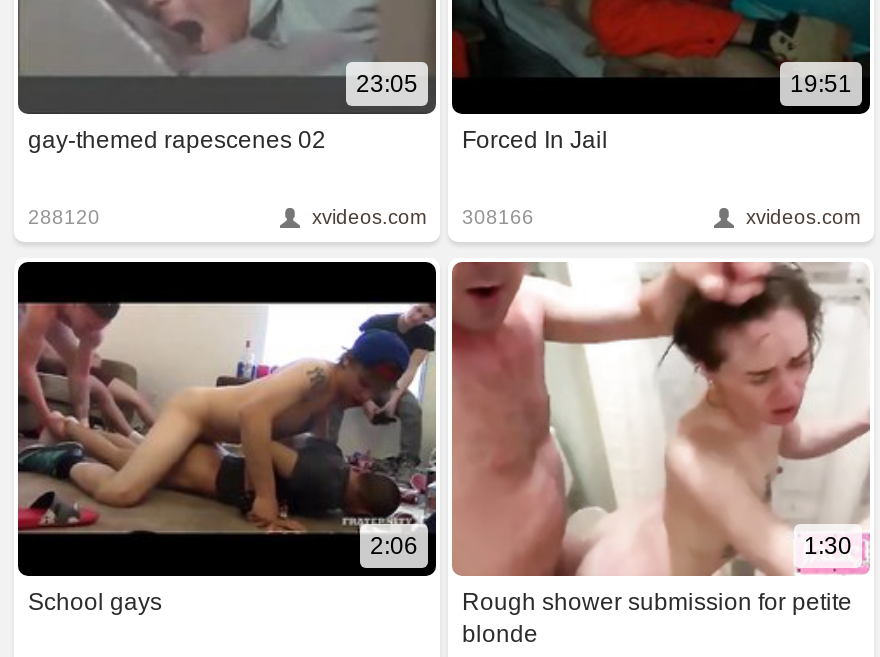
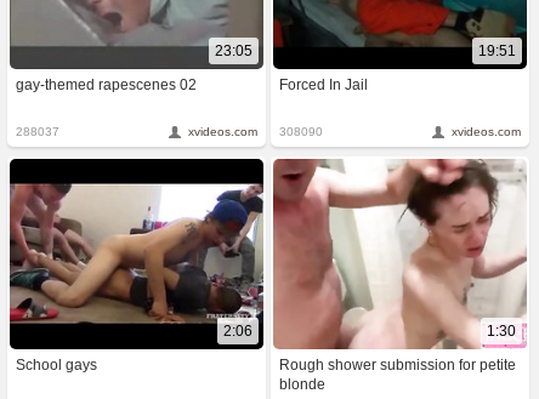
- 288120
+ 288037

- xvideos.com 308166
+ xvideos.com 308090
